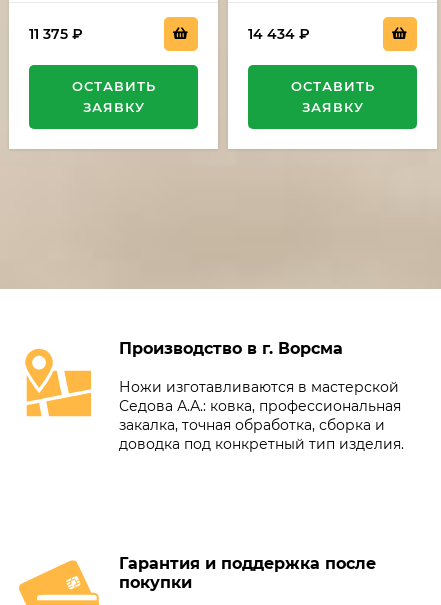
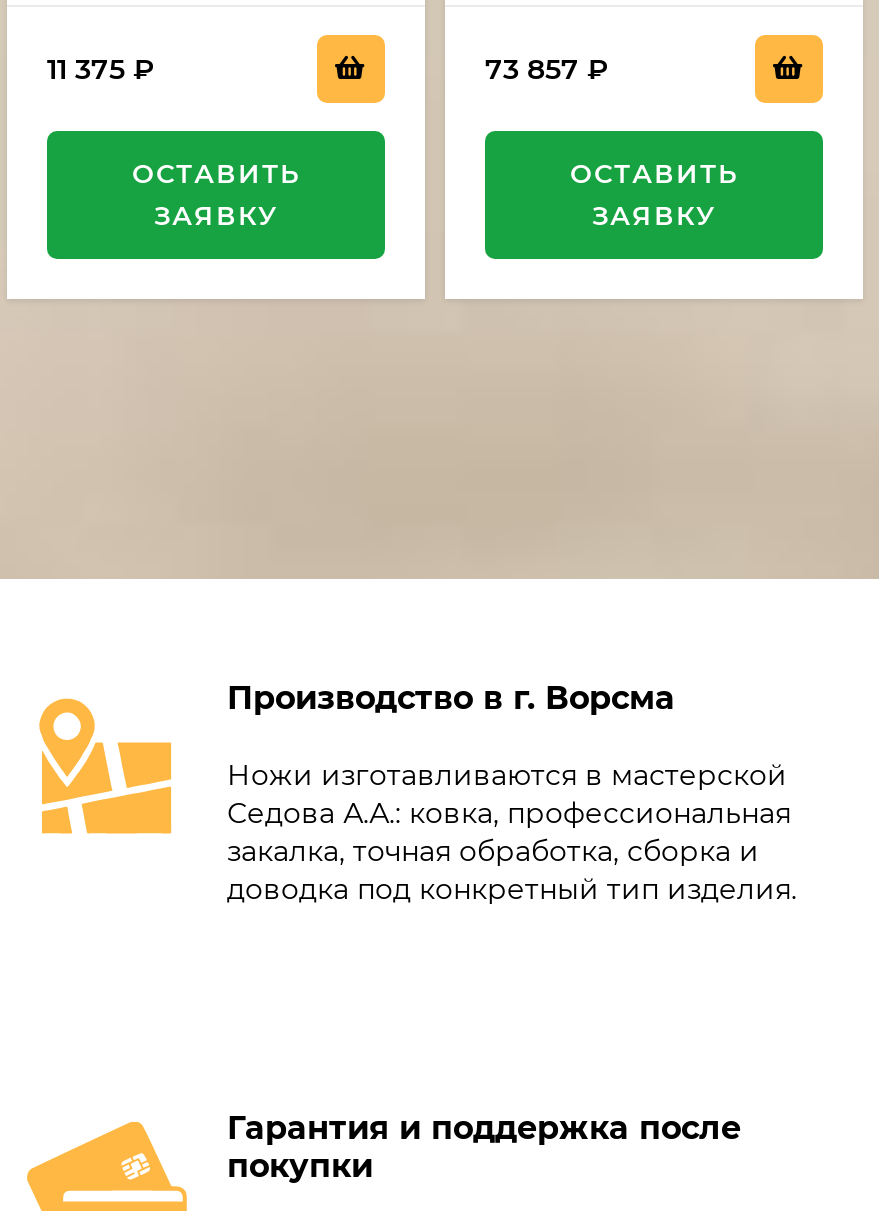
- 14 434 ₽
+ 73 857 ₽
